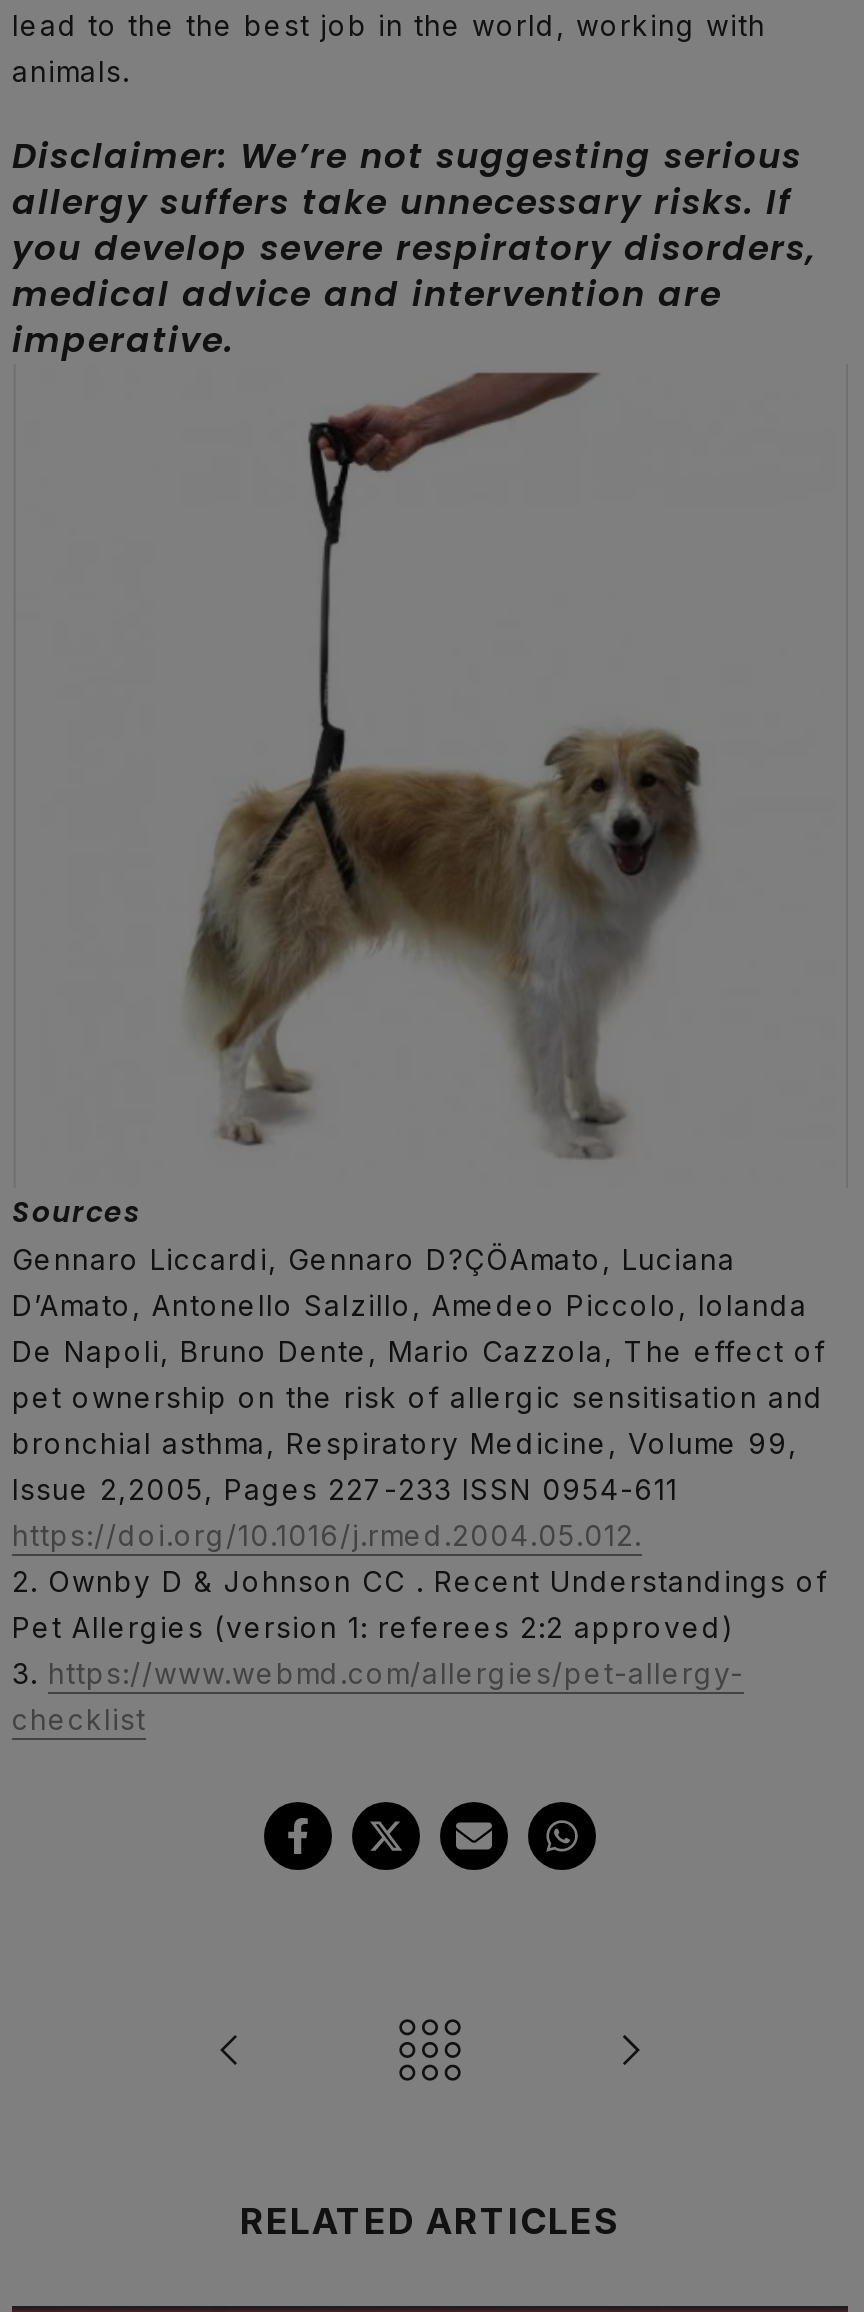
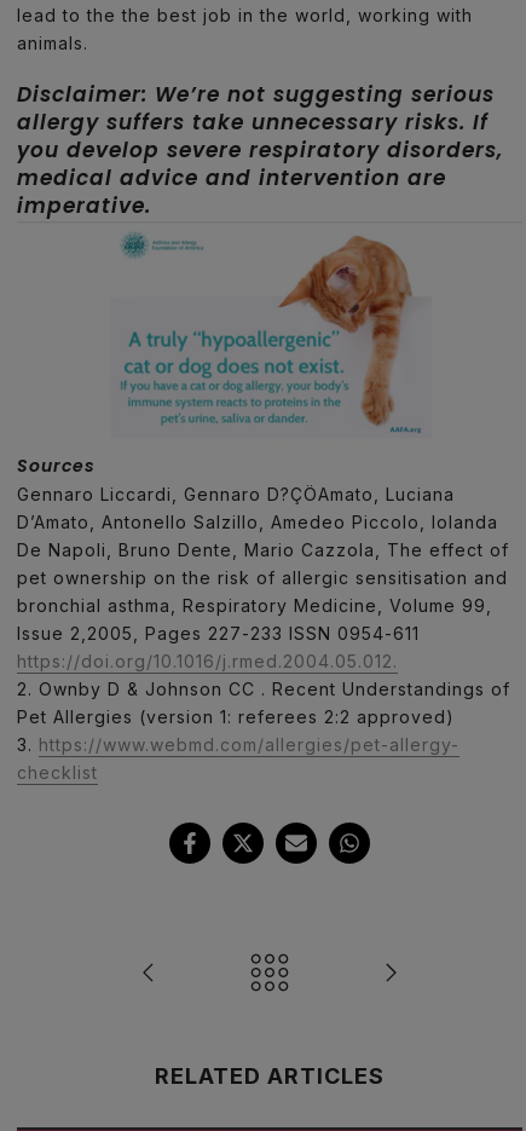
- [image]
+ [image]
